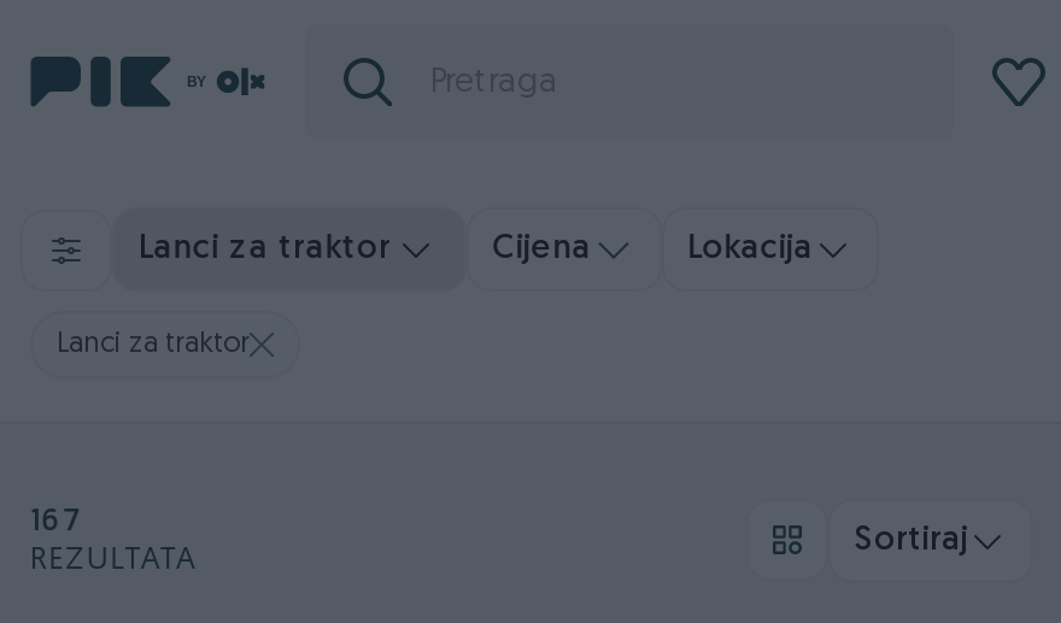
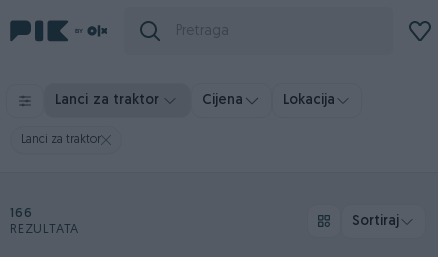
- 167
+ 166
